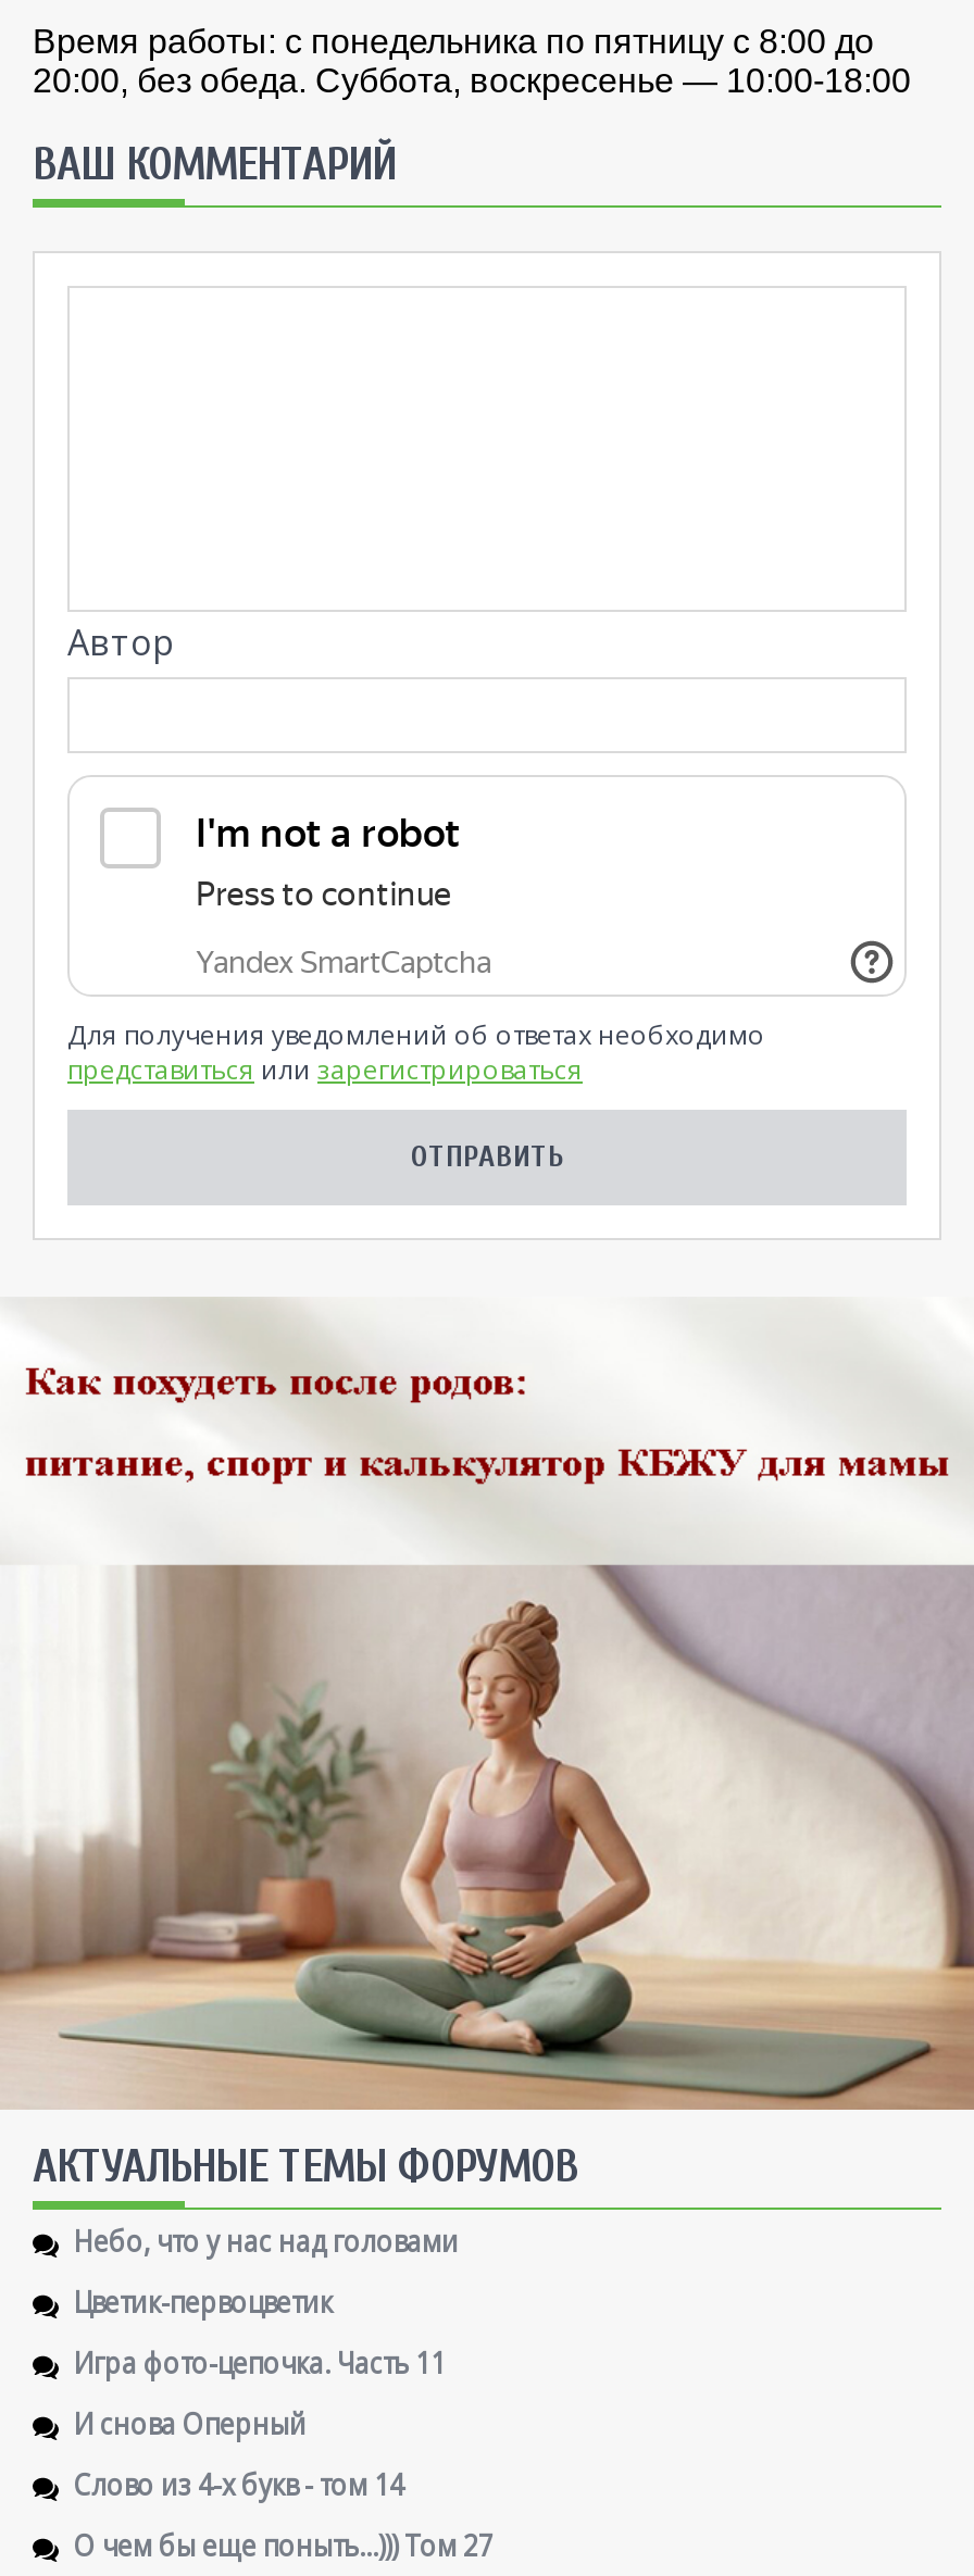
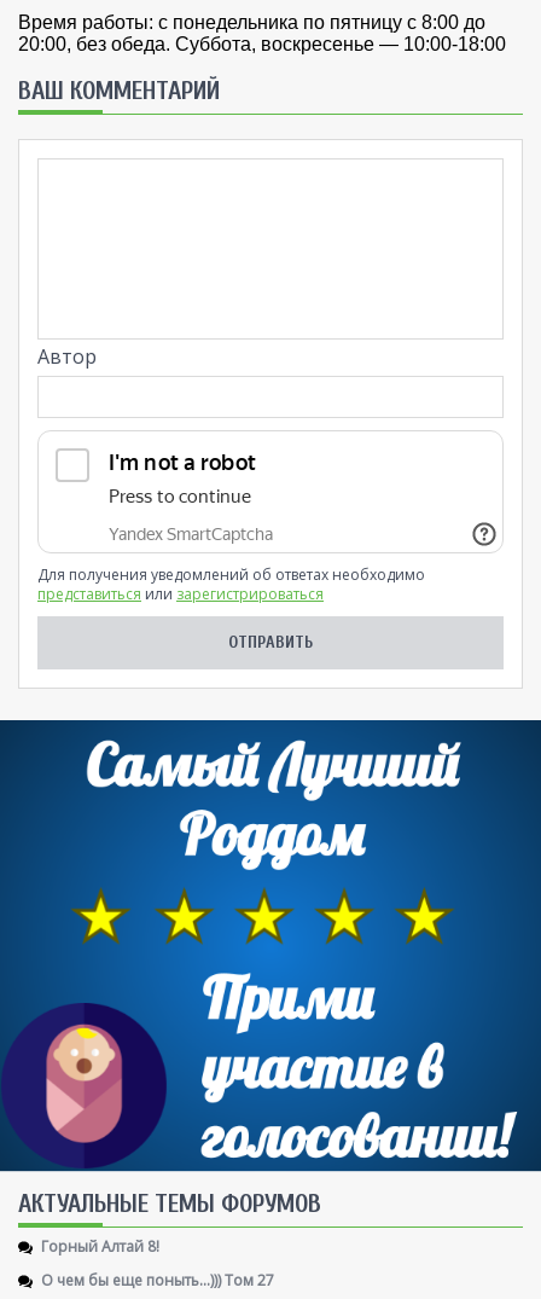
- [image]
+ [image]

- Небо, что у нас над головами
- Цветик-первоцветик
- Игра фото-цепочка. Часть 11
- И снова Оперный
- Слово из 4-х букв - том 14
+ Горный Алтай 8!
